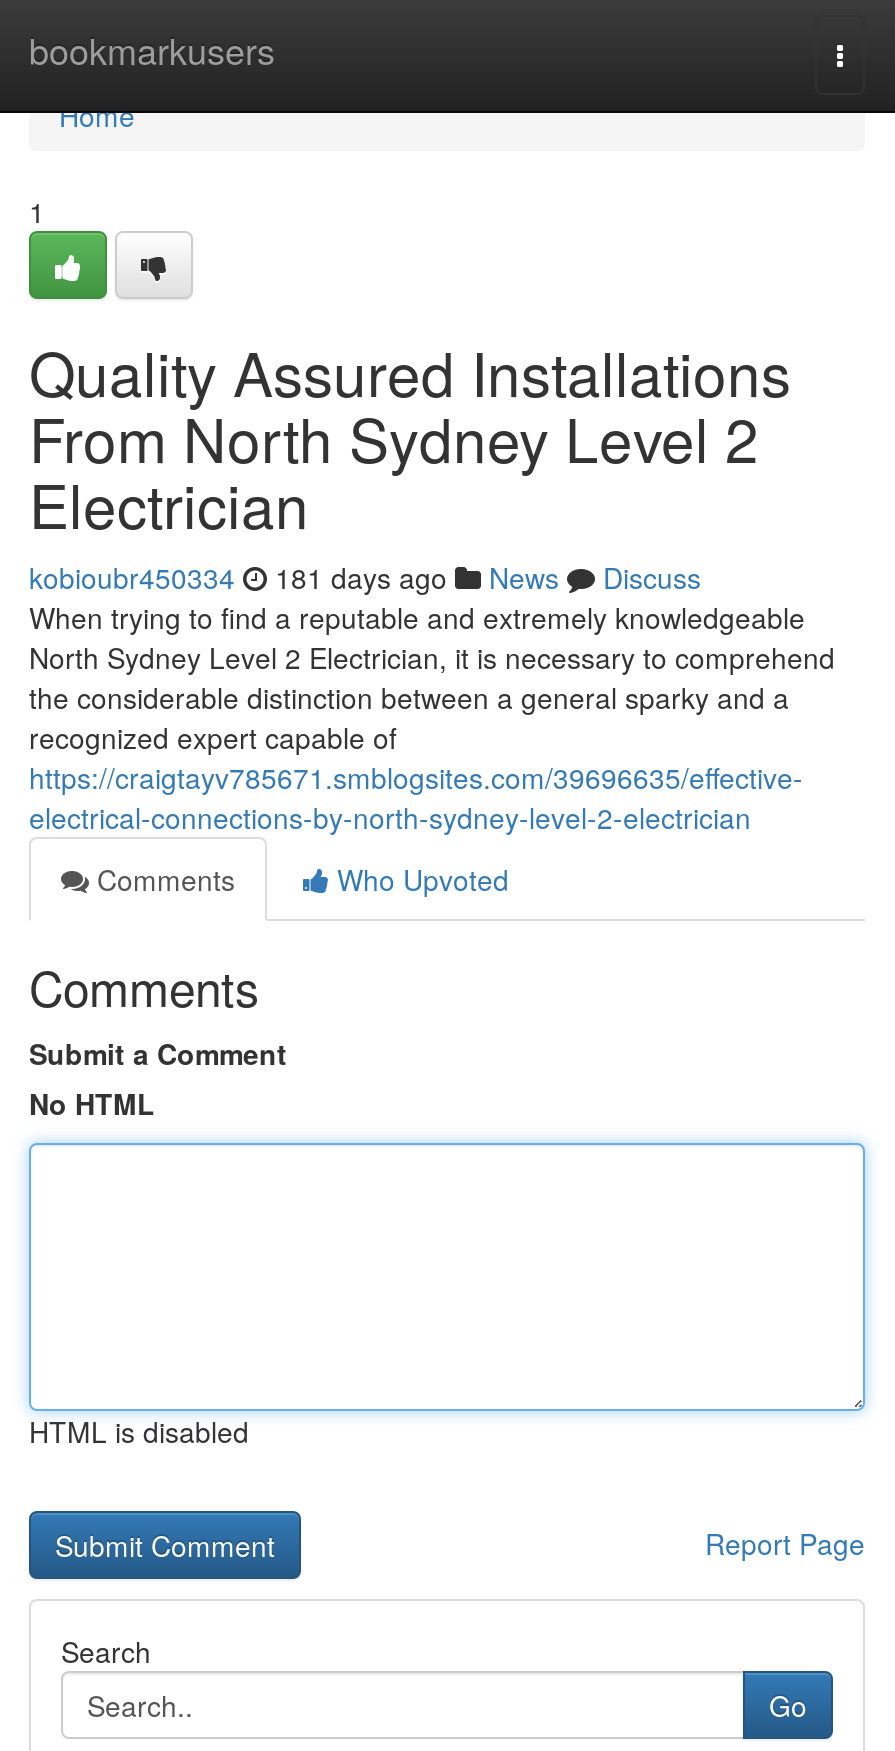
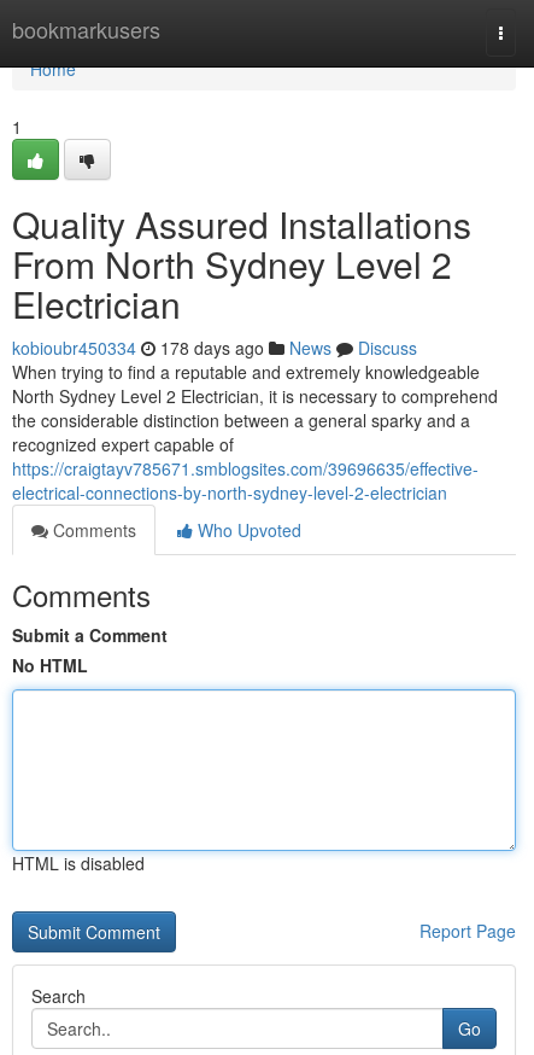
- kobioubr450334 181 days ago News Discuss
+ kobioubr450334 178 days ago News Discuss
